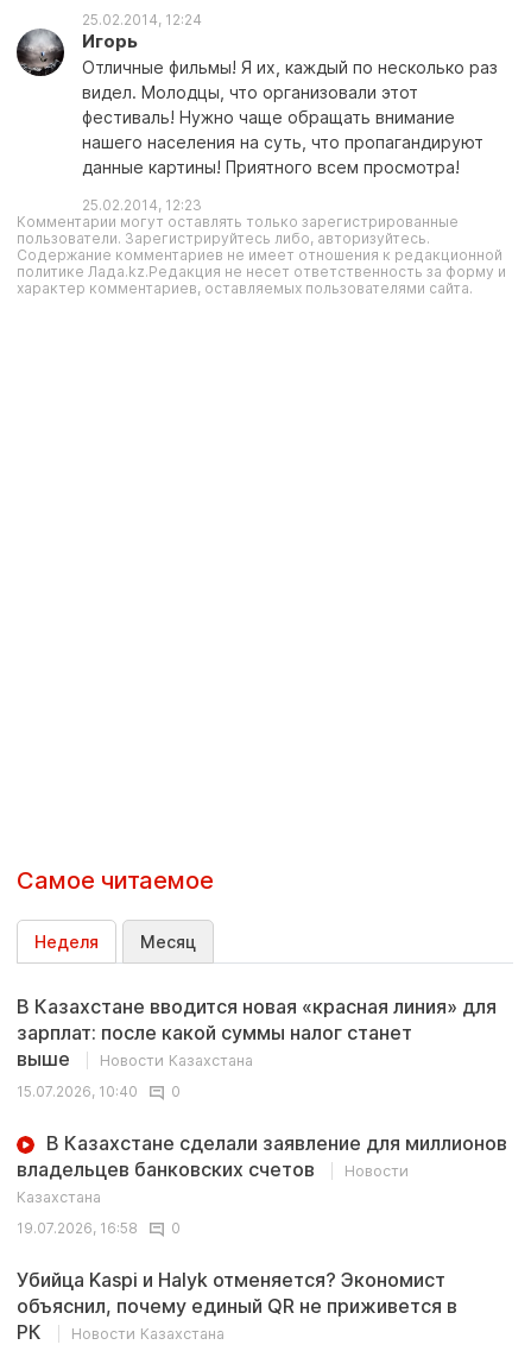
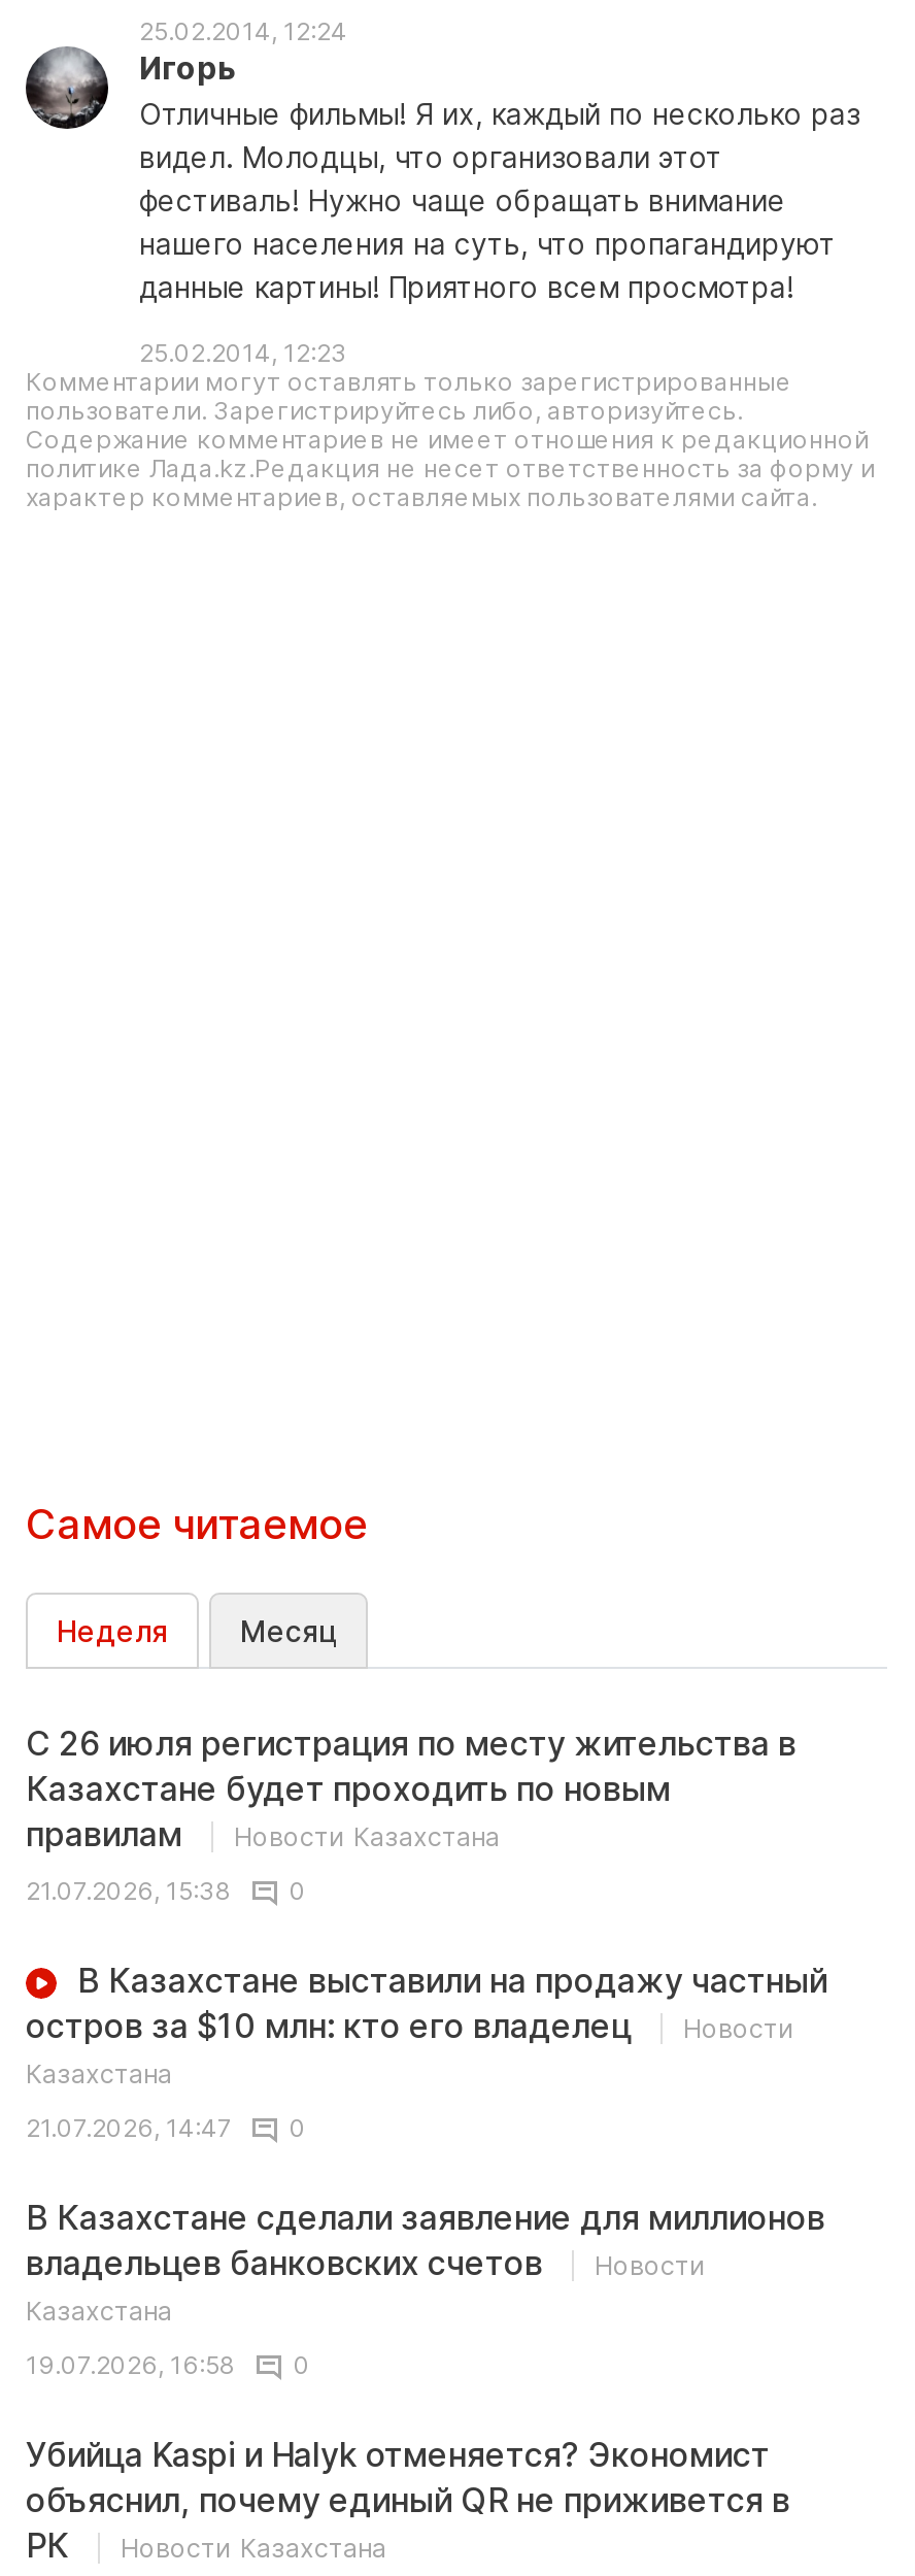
- В Казахстане вводится новая «красная линия» для
- зарплат: после какой суммы налог станет
- выше
+ С 26 июля регистрация по месту жительства в
+ Казахстане будет проходить по новым
+ правилам

- 15.07.2026, 10:40
+ 21.07.2026, 15:38
+ 0
+ В Казахстане выставили на продажу частный
+ остров за $10 млн: кто его владелец
+ Новости
+ Казахстана
+ 21.07.2026, 14:47
